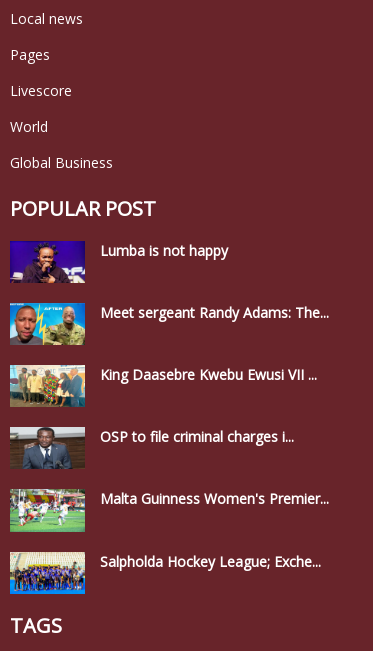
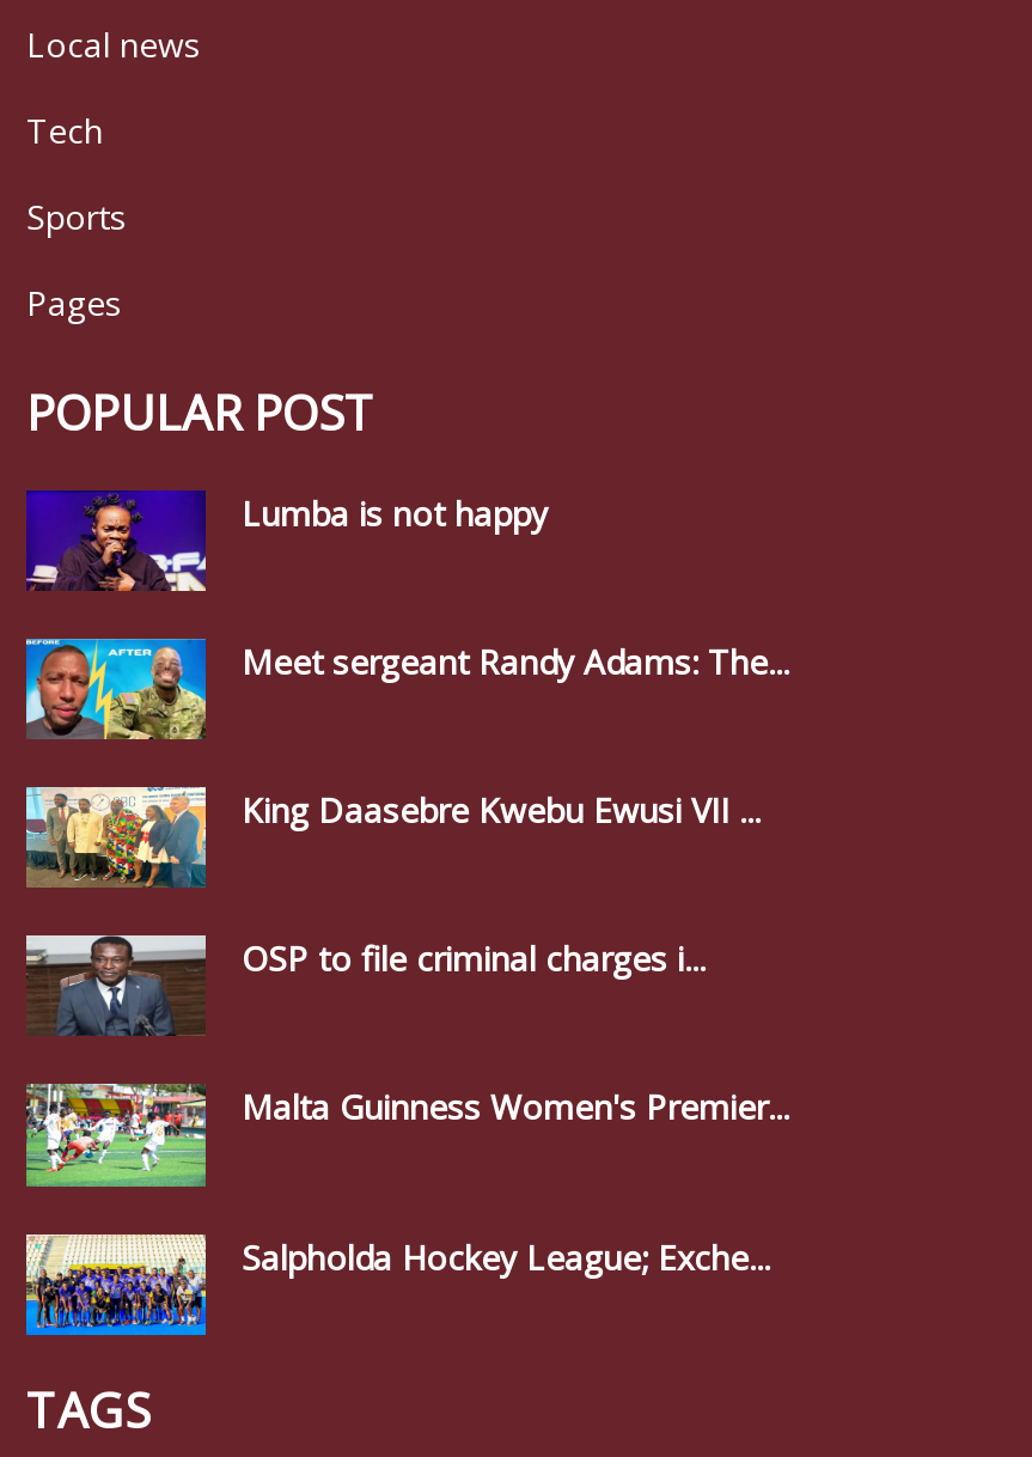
+ Tech
+ Sports

moved down: Pages

- Livescore
- World
- Global Business
